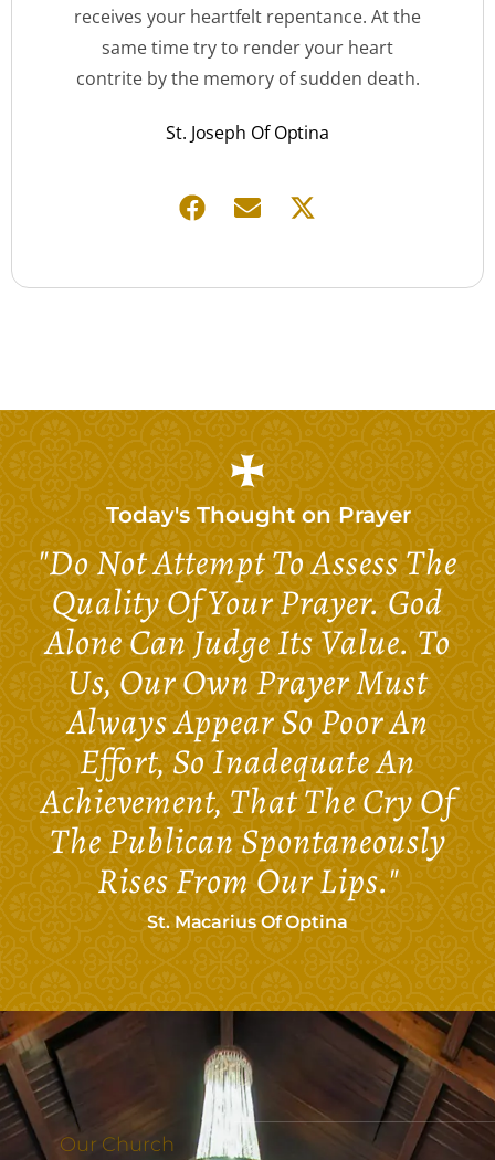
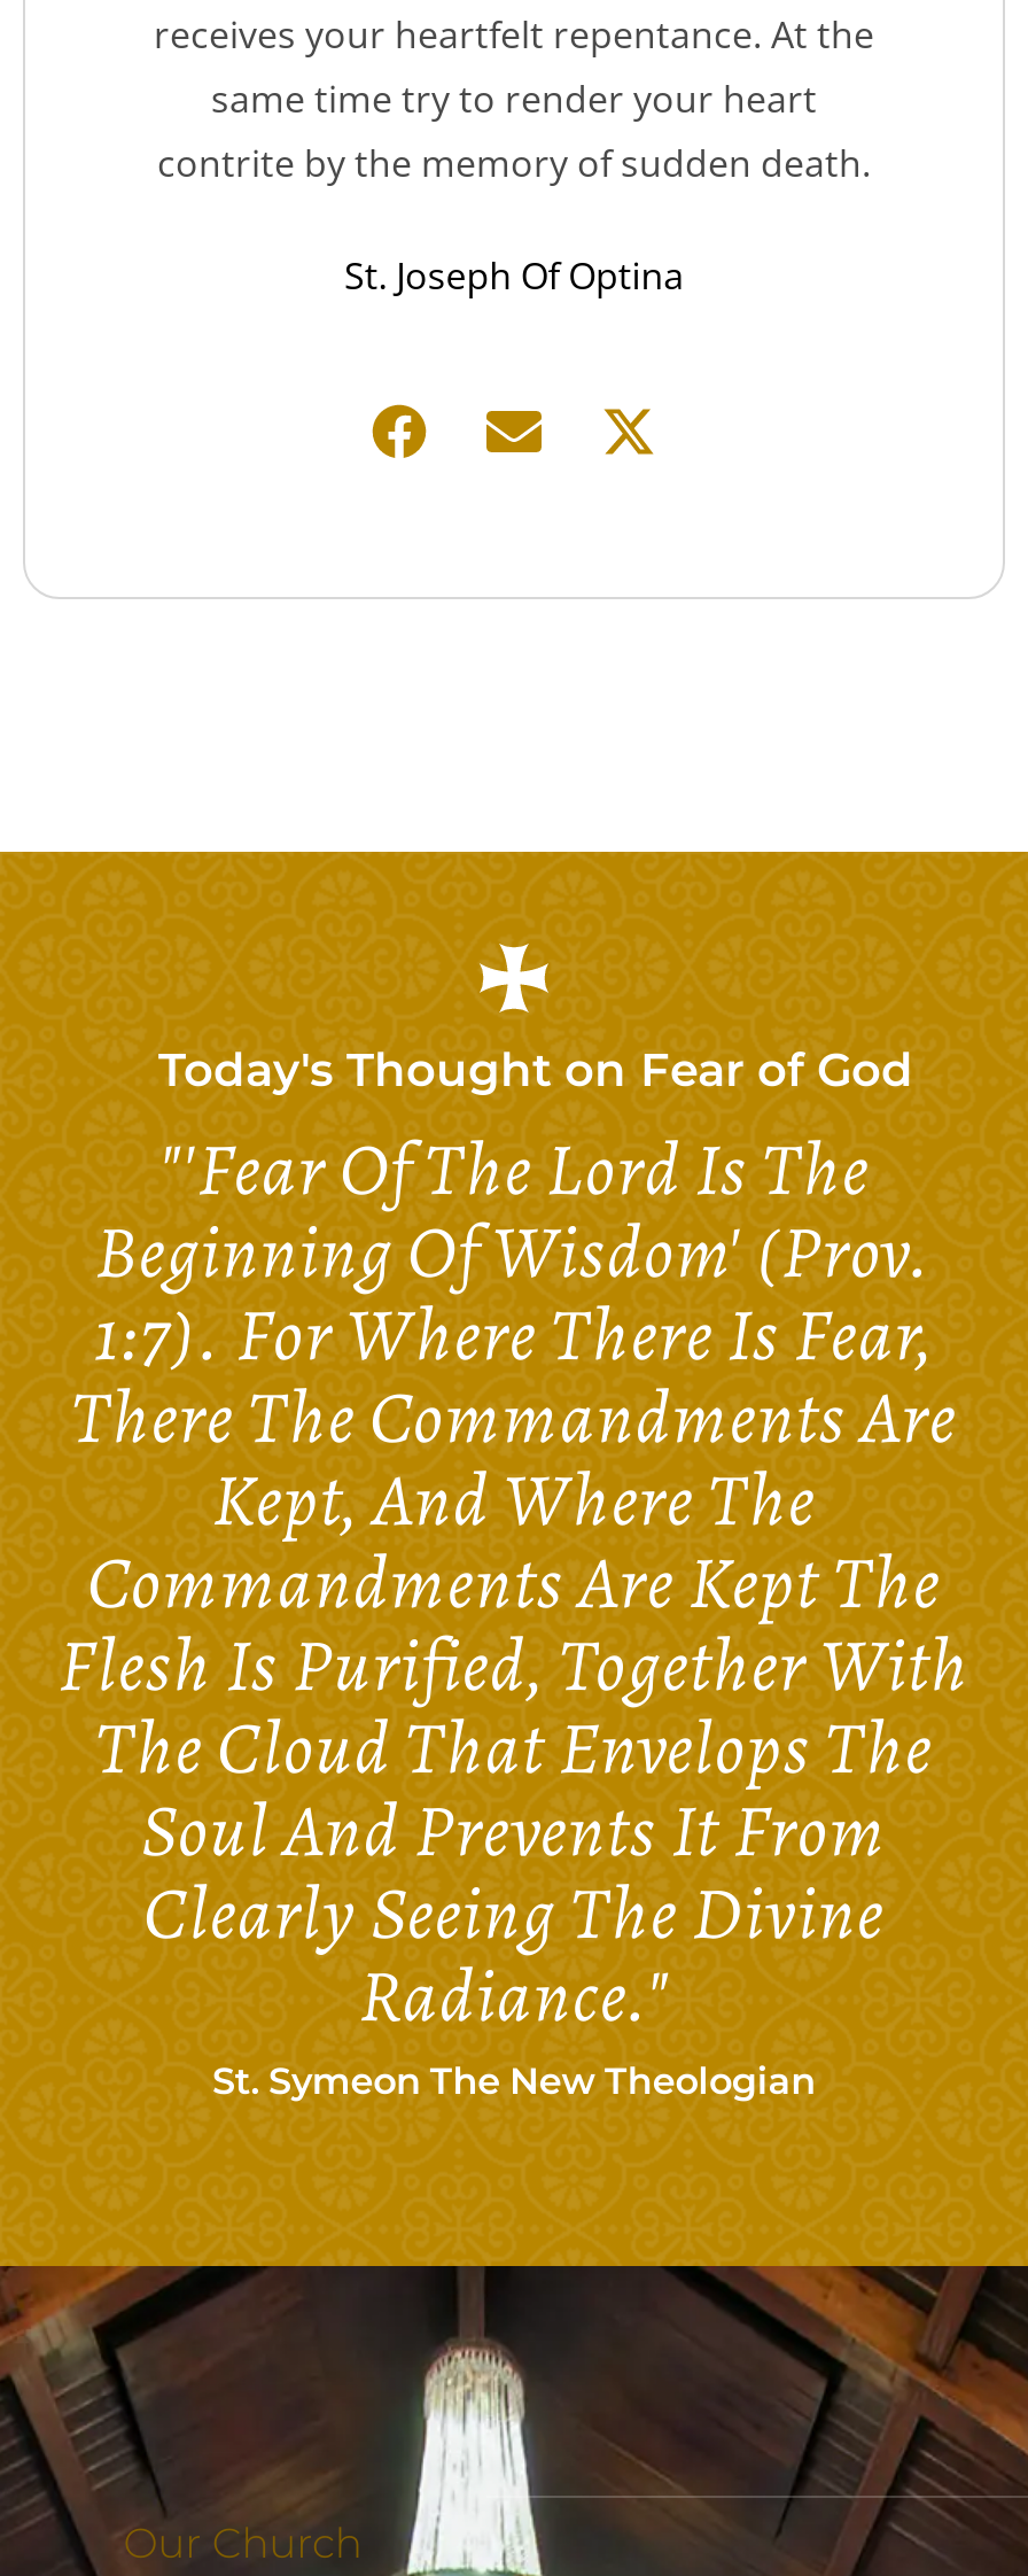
- Today's Thought on Prayer
- "Do Not Attempt To Assess The
- Quality Of Your Prayer. God
- Alone Can Judge Its Value. To
- Us, Our Own Prayer Must
- Always Appear So Poor An
- Effort, So Inadequate An
- Achievement, That The Cry Of
- The Publican Spontaneously
- Rises From Our Lips."
- St. Macarius Of Optina
+ Today's Thought on Fear of God
+ "'Fear Of The Lord Is The
+ Beginning Of Wisdom' (Prov.
+ 1:7). For Where There Is Fear,
+ There The Commandments Are
+ Kept, And Where The
+ Commandments Are Kept The
+ Flesh Is Purified, Together With
+ The Cloud That Envelops The
+ Soul And Prevents It From
+ Clearly Seeing The Divine
+ Radiance."
+ St. Symeon The New Theologian
